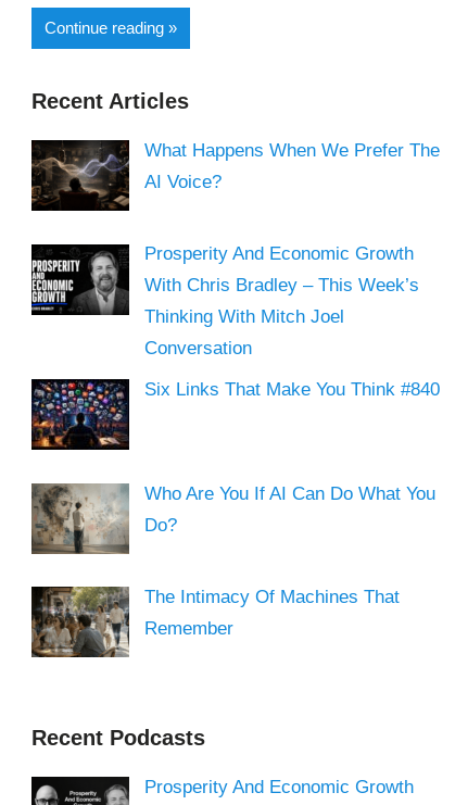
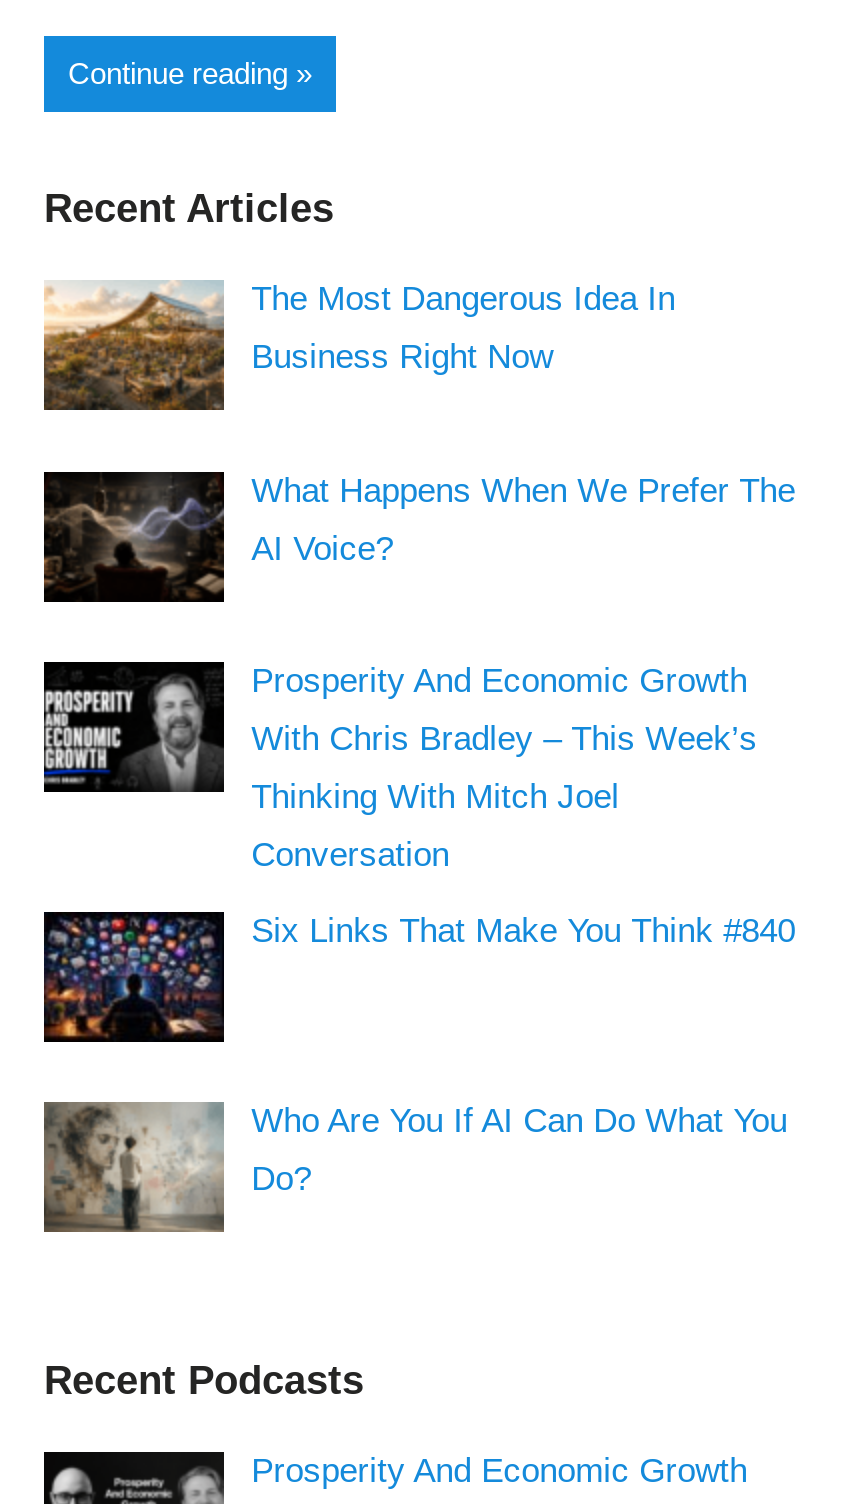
+ [image]
+ The Most Dangerous Idea In
+ Business Right Now

moved down: [image] | What Happens When We Prefer The | AI Voice? | ... | Who Are You If AI Can Do What You | Do?

- [image]
- The Intimacy Of Machines That
- Remember
